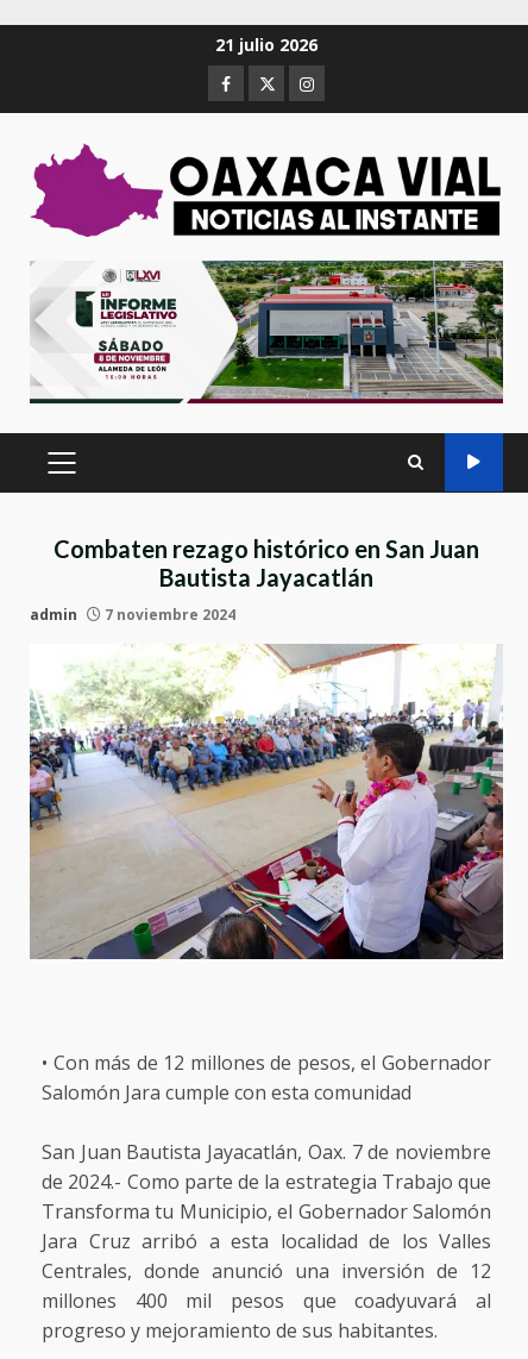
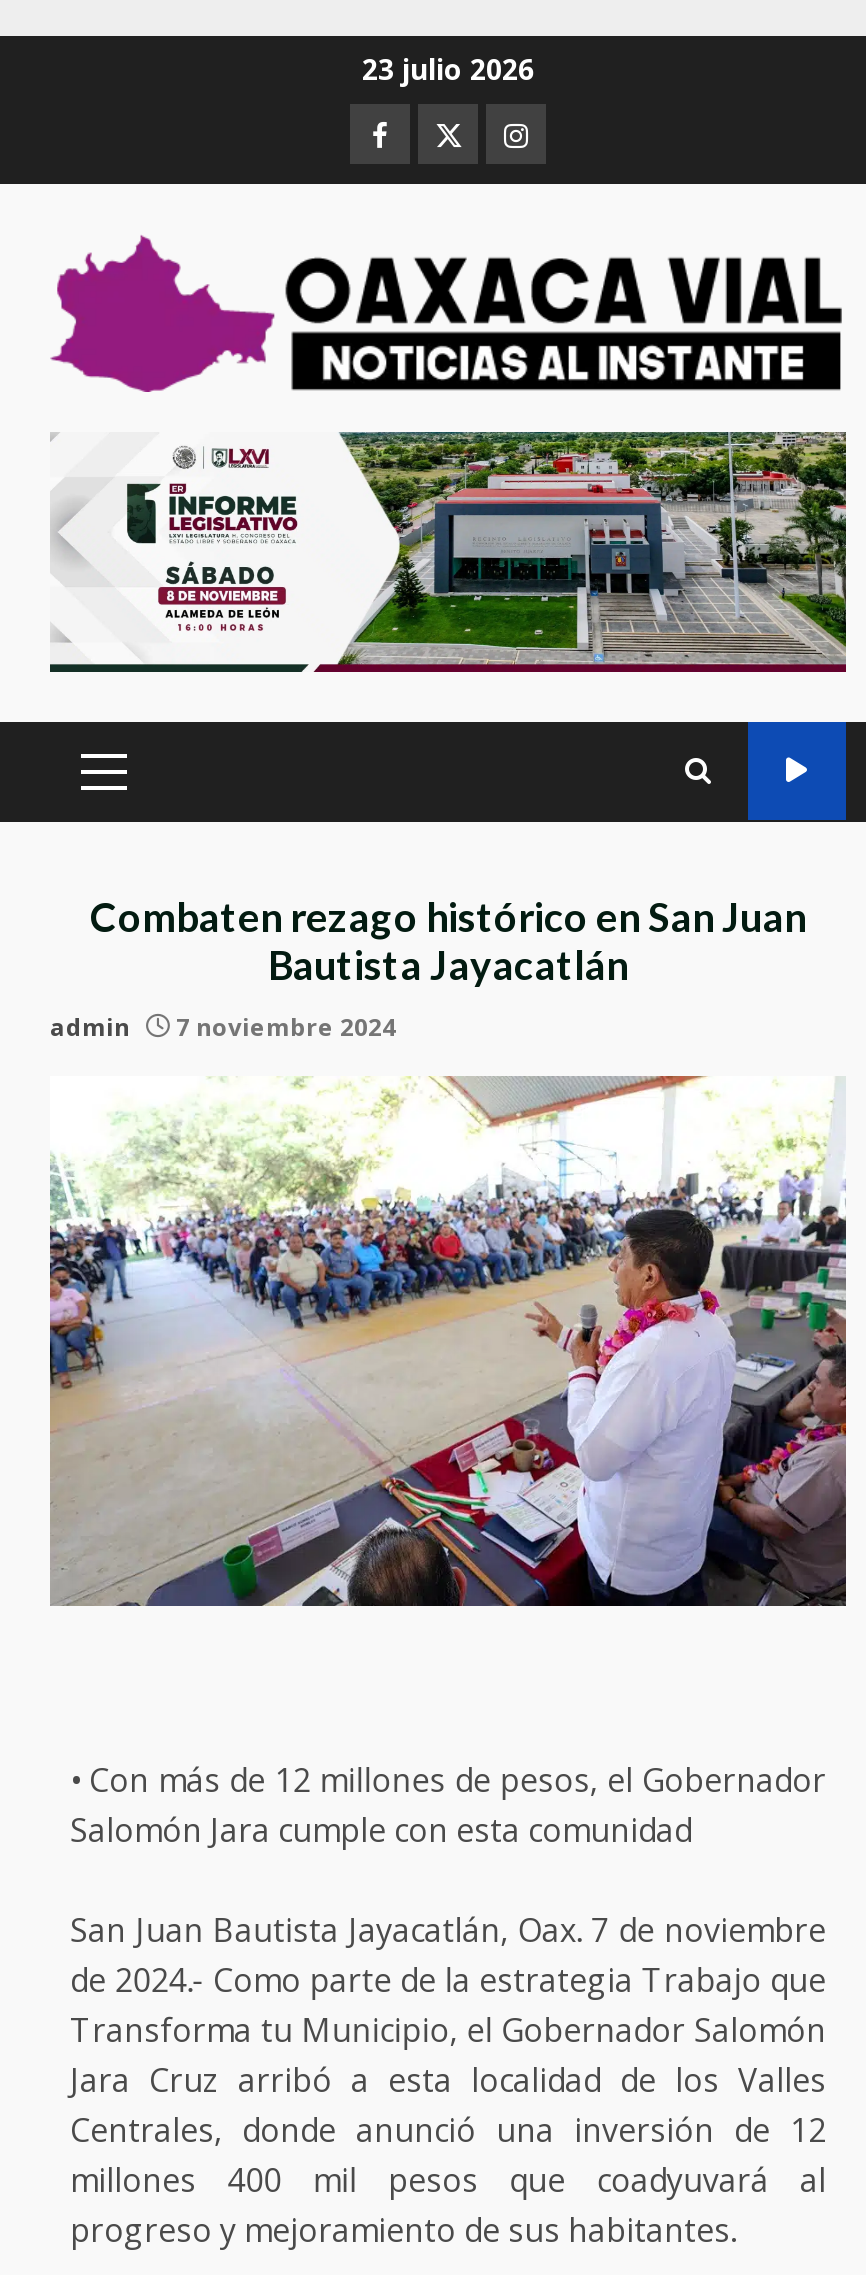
- 21 julio 2026
+ 23 julio 2026
